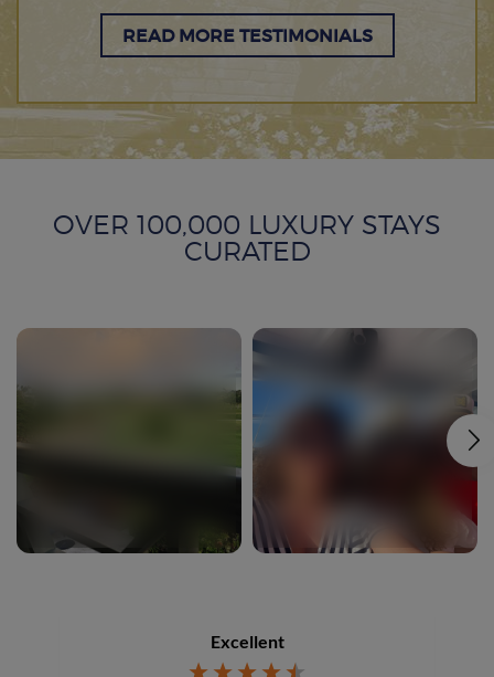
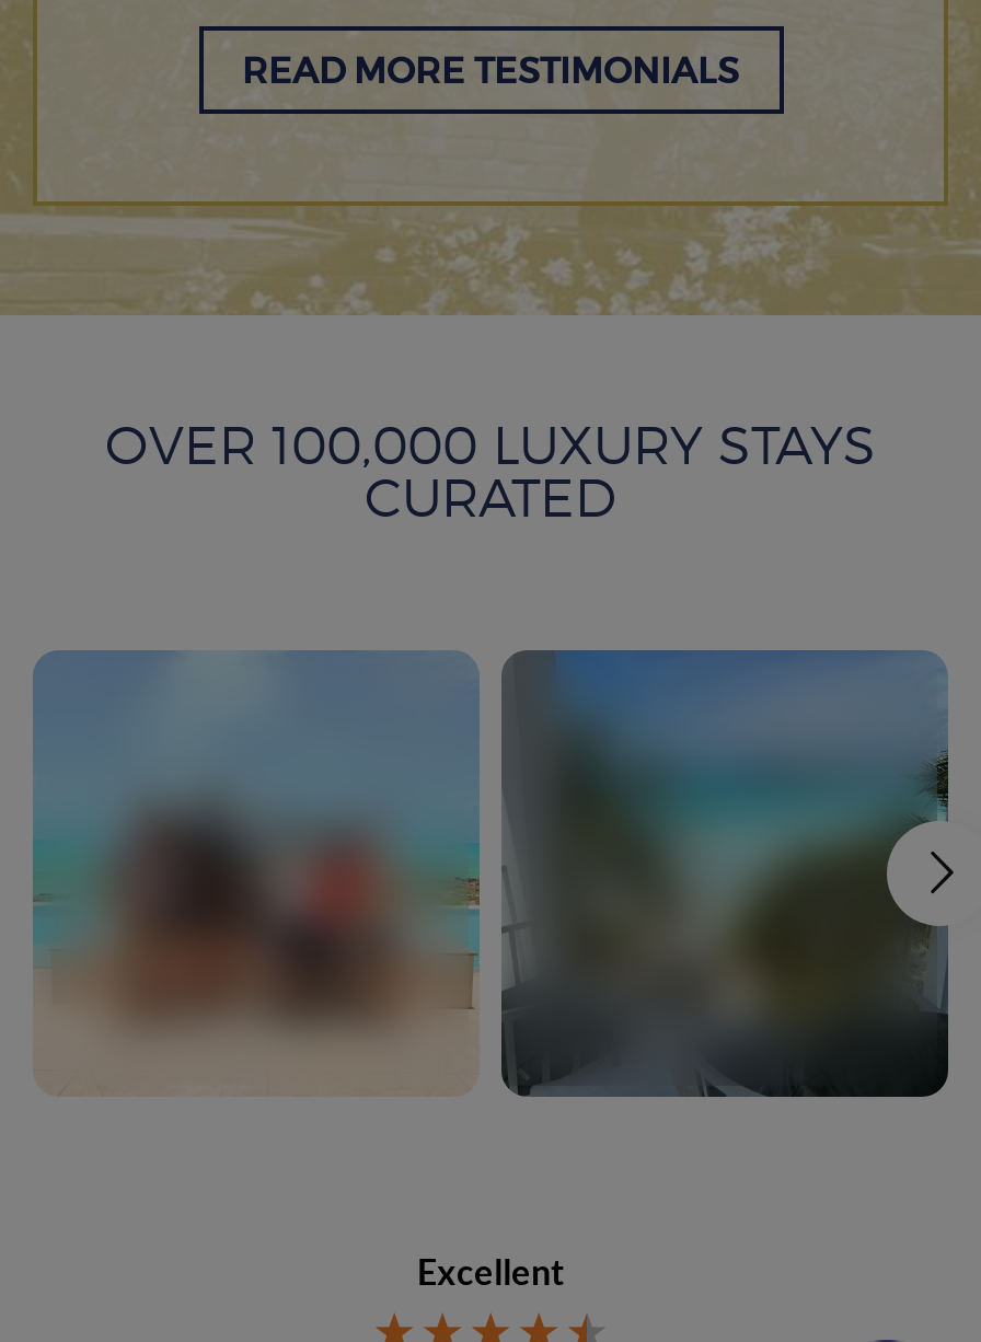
- [image]
+ [image]

- [image]
+ [image]
